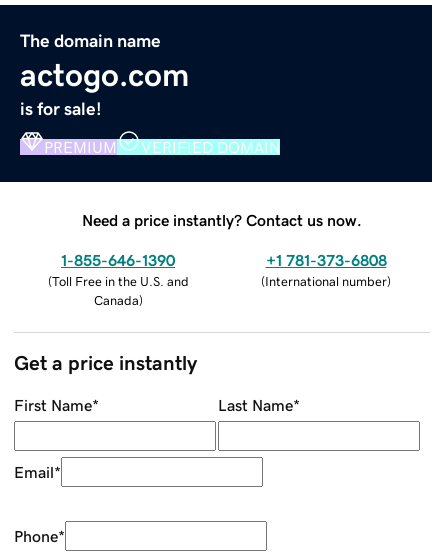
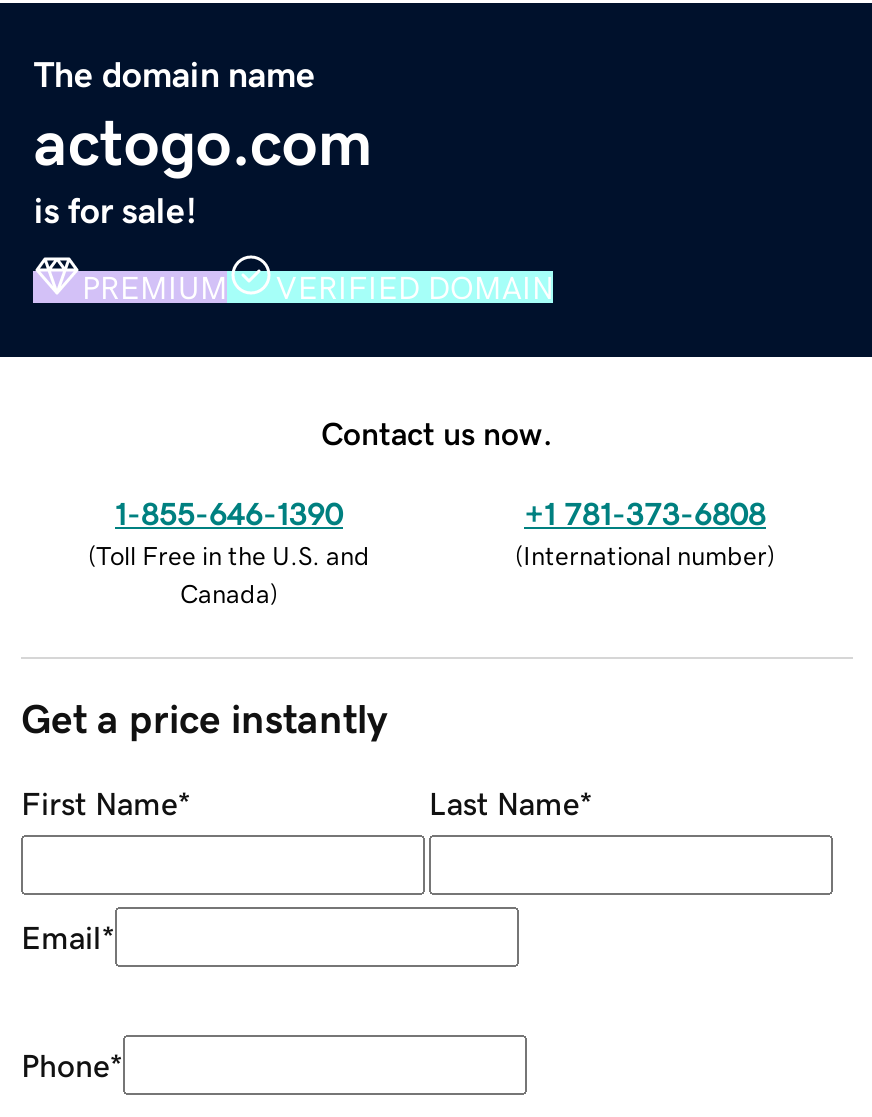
- Need a price instantly? Contact us now.
+ Contact us now.
